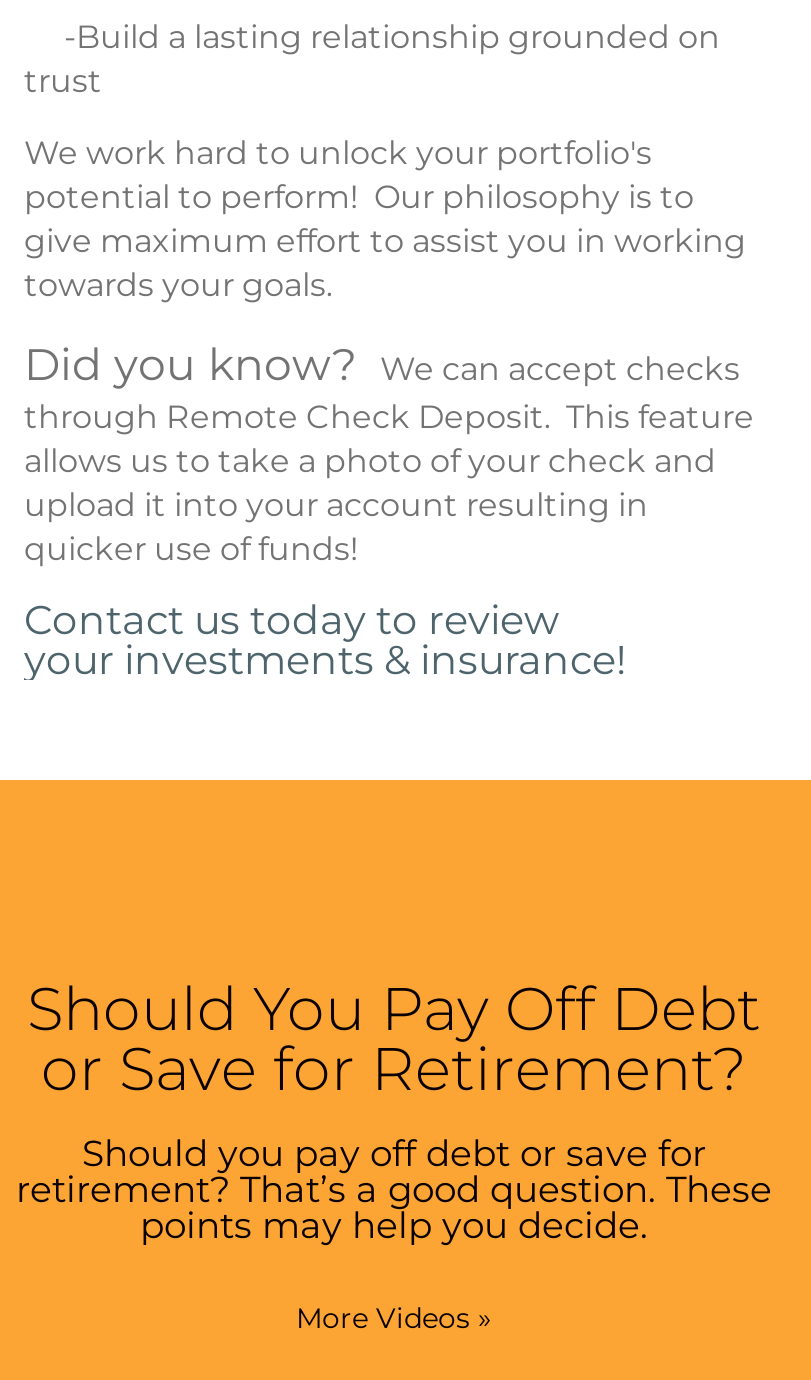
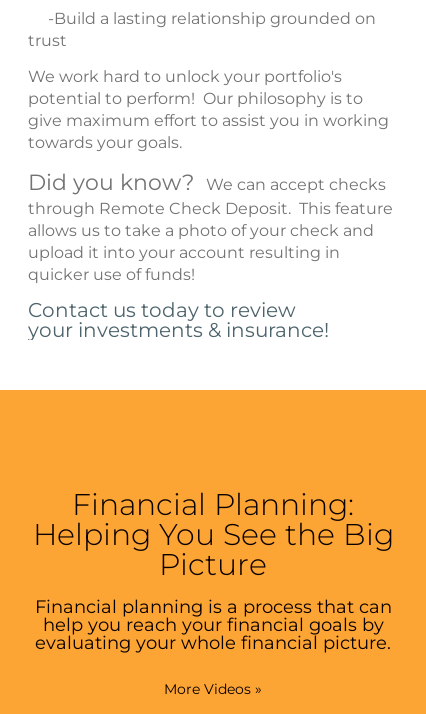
- Should You Pay Off Debt
- or Save for Retirement?
- Should you pay off debt or save for
- retirement? That’s a good question. These
- points may help you decide.
+ Financial Planning:
+ Helping You See the Big
+ Picture
+ Financial planning is a process that can
+ help you reach your financial goals by
+ evaluating your whole financial picture.
